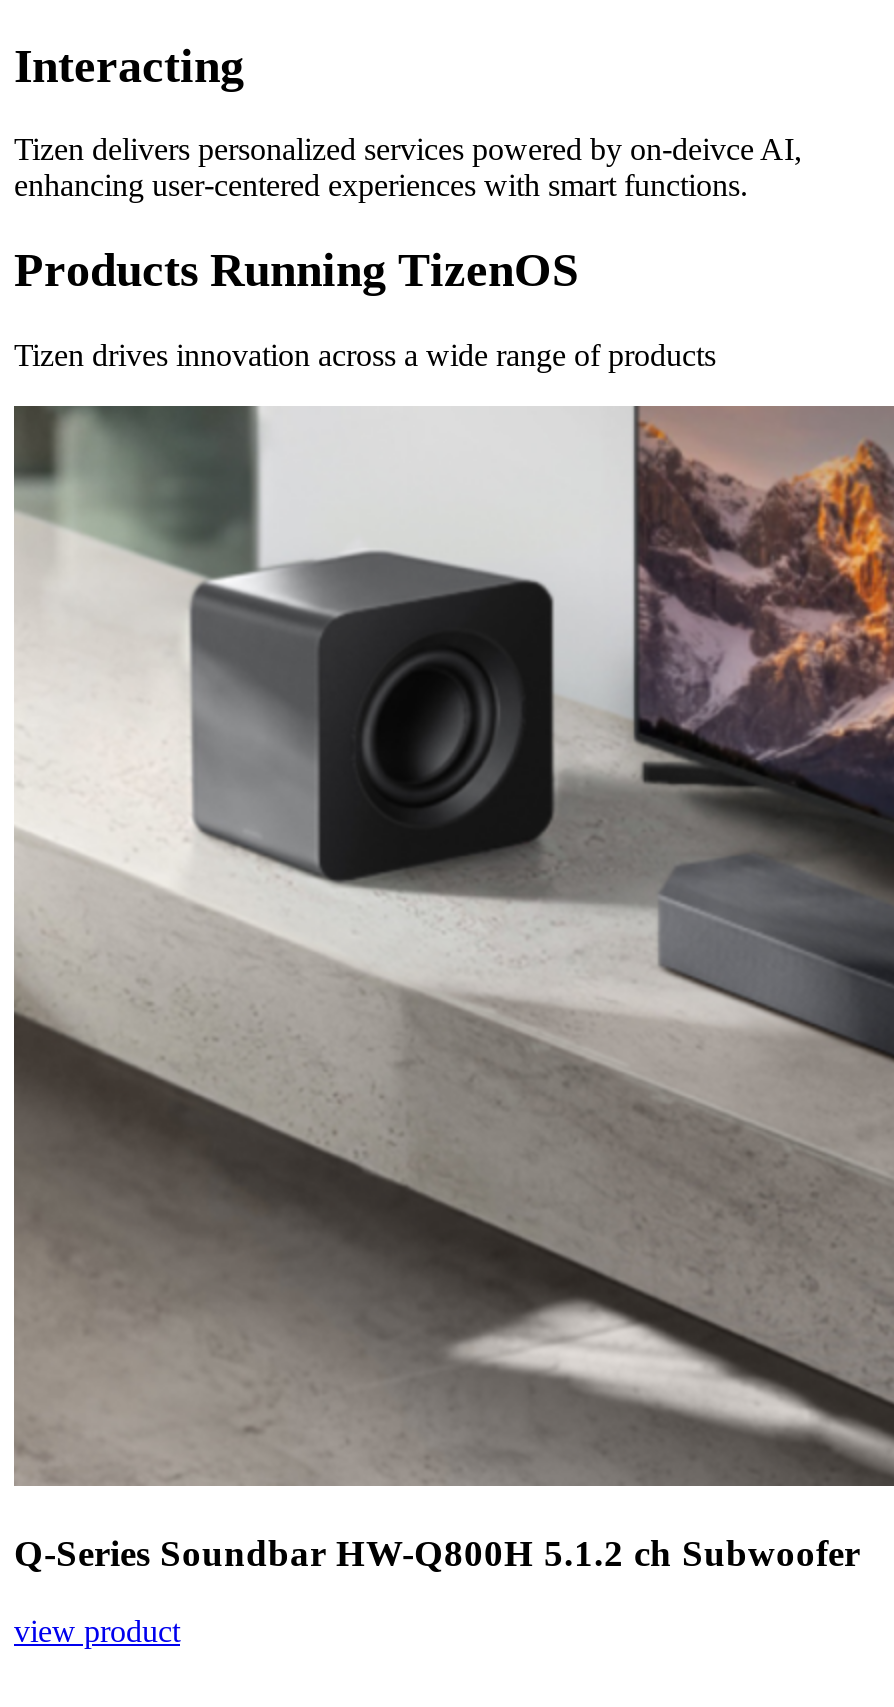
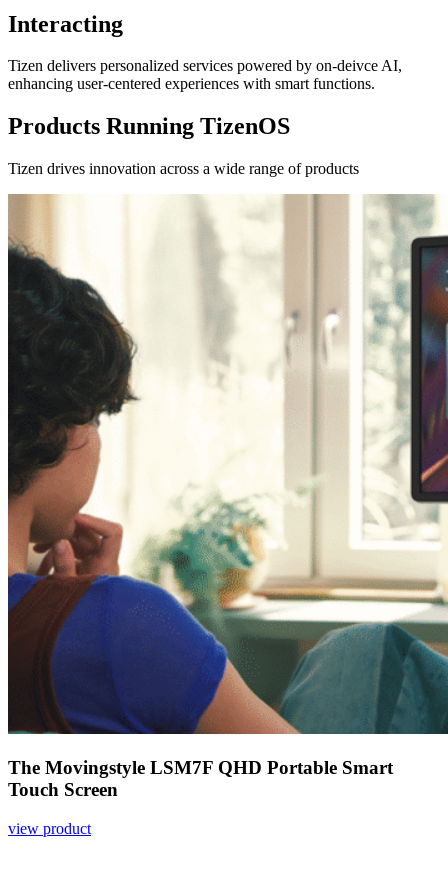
- [image]
- Q-Series Soundbar HW-Q800H 5.1.2 ch Subwoofer
+ [image]
+ The Movingstyle LSM7F QHD Portable Smart
+ Touch Screen
